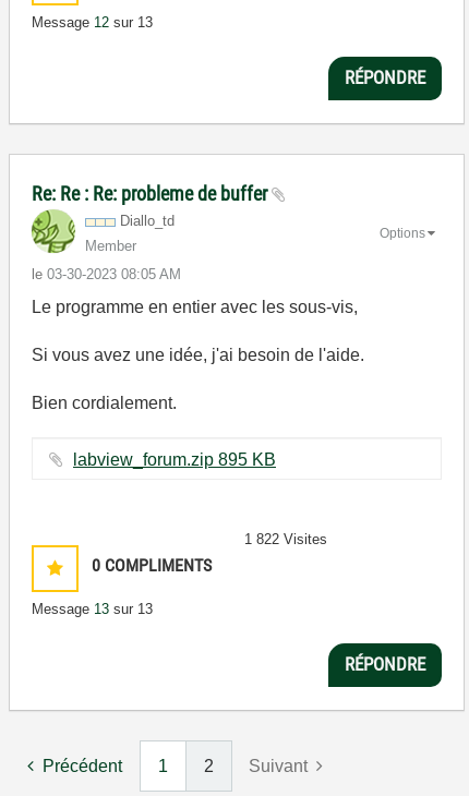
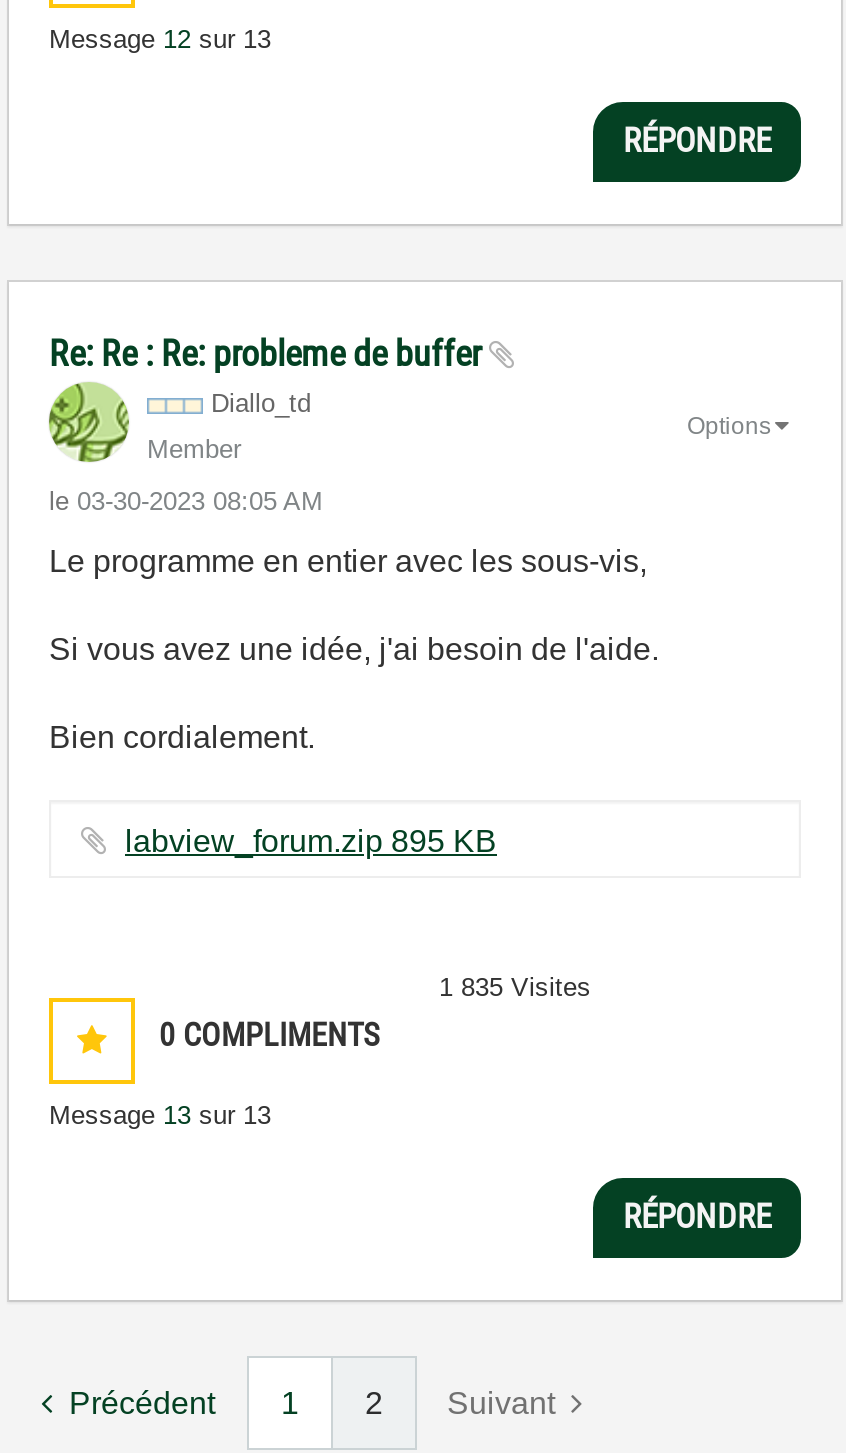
- 1 822 Visites
+ 1 835 Visites
